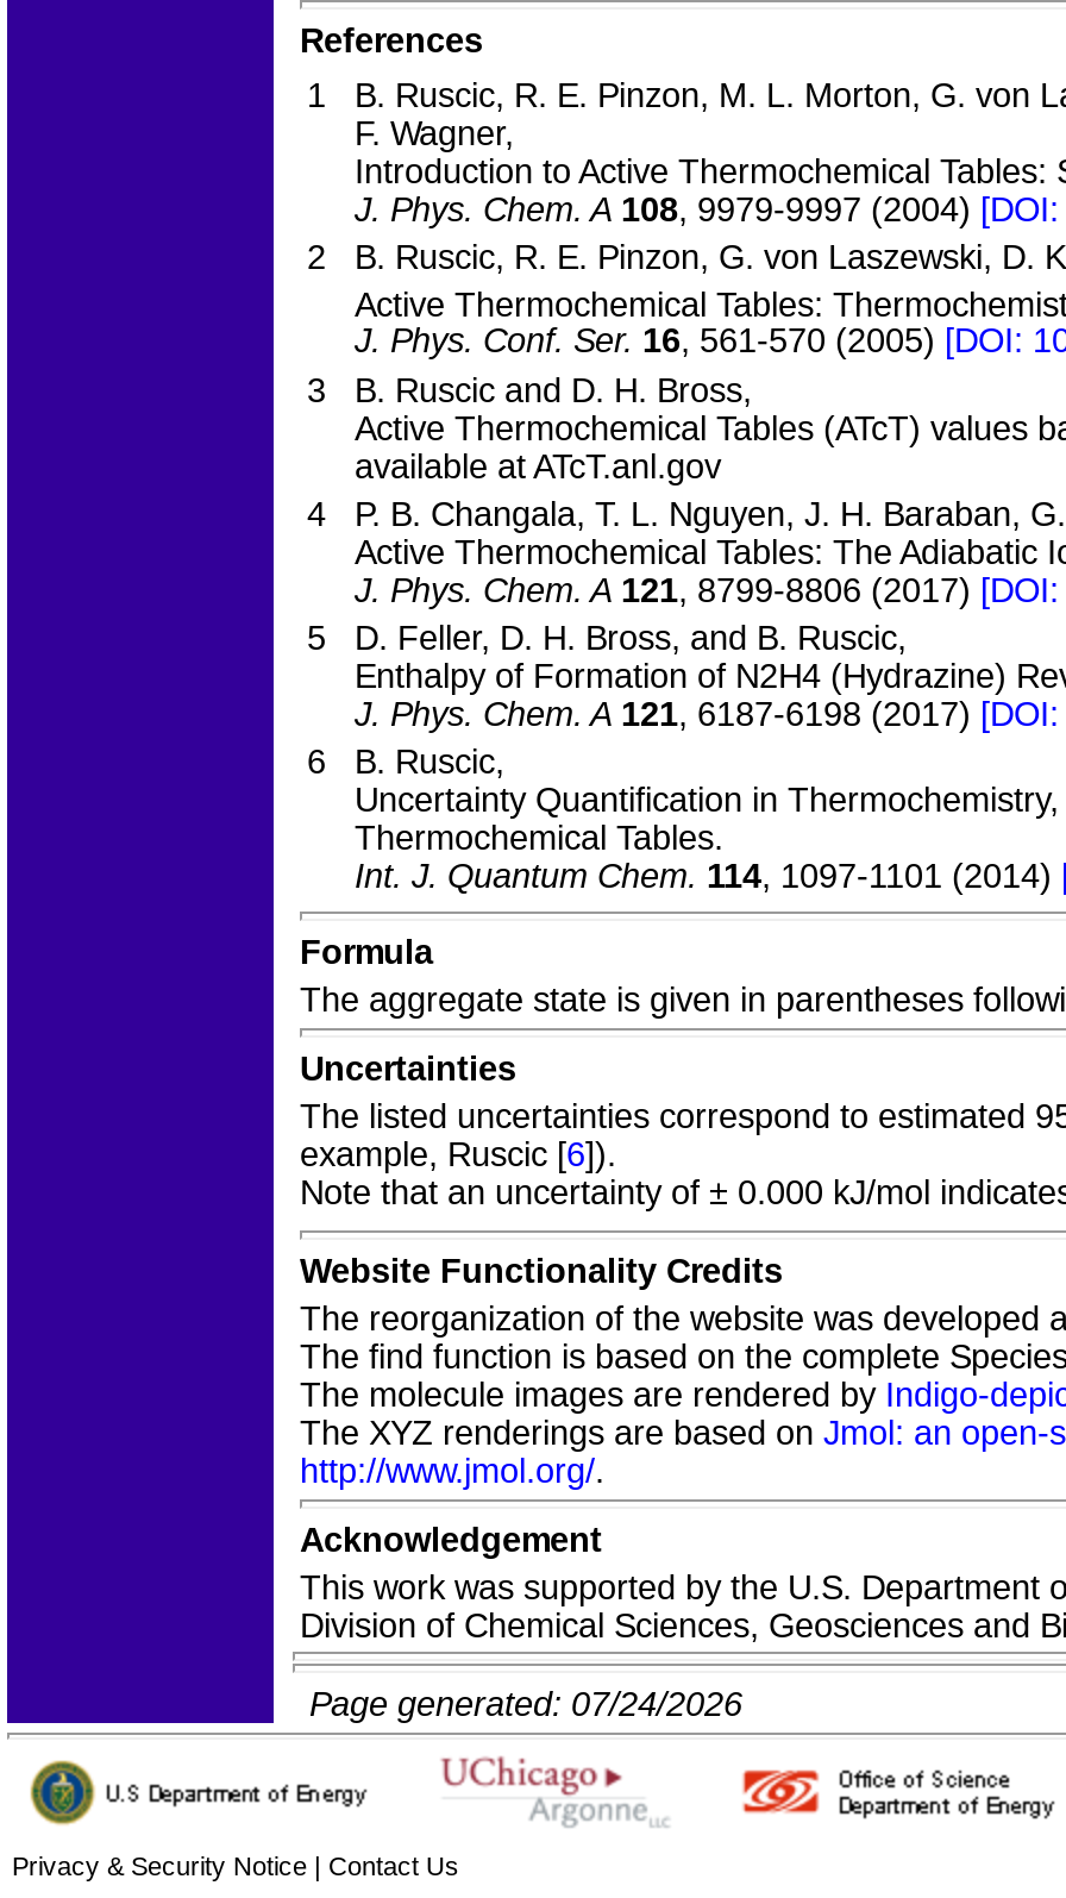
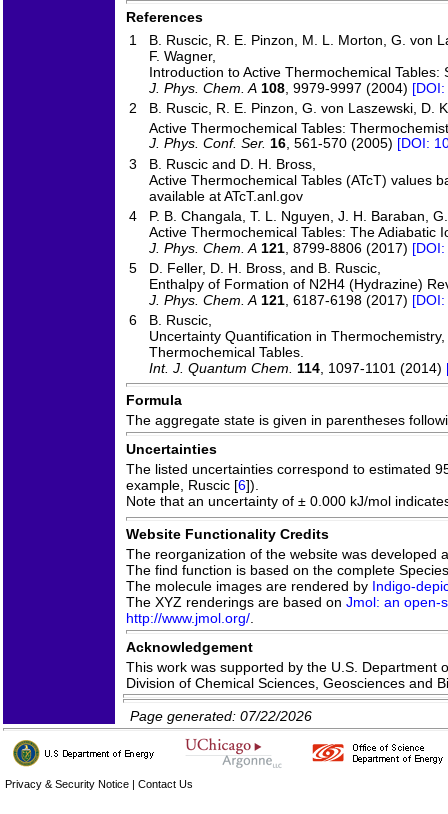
- Page generated: 07/24/2026
+ Page generated: 07/22/2026
